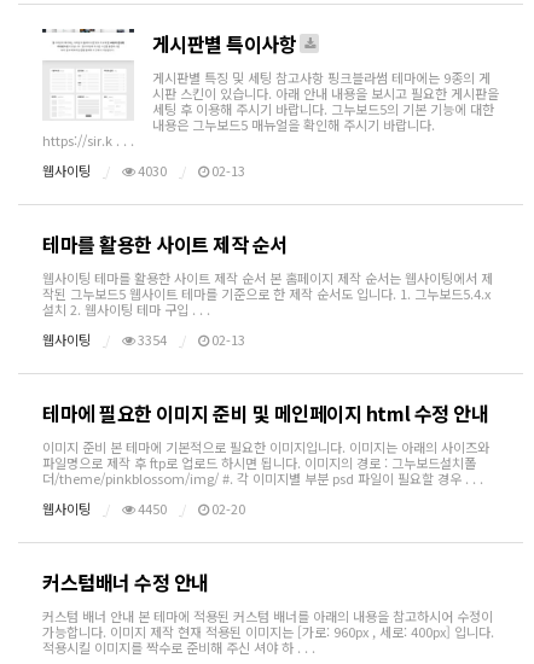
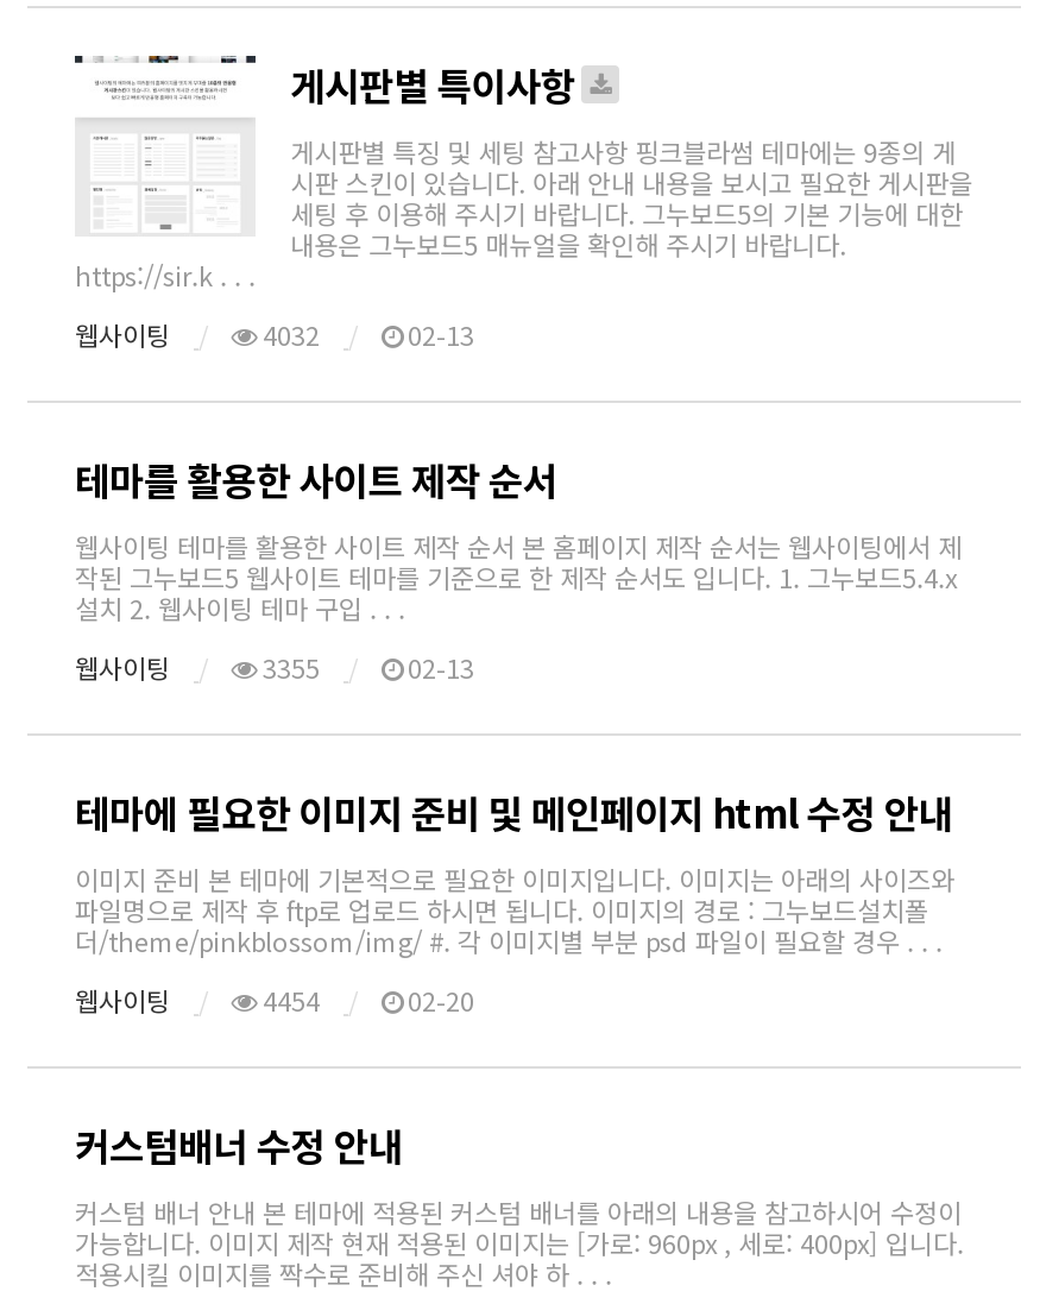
- 4030
+ 4032

- 3354
+ 3355

- 4450
+ 4454
